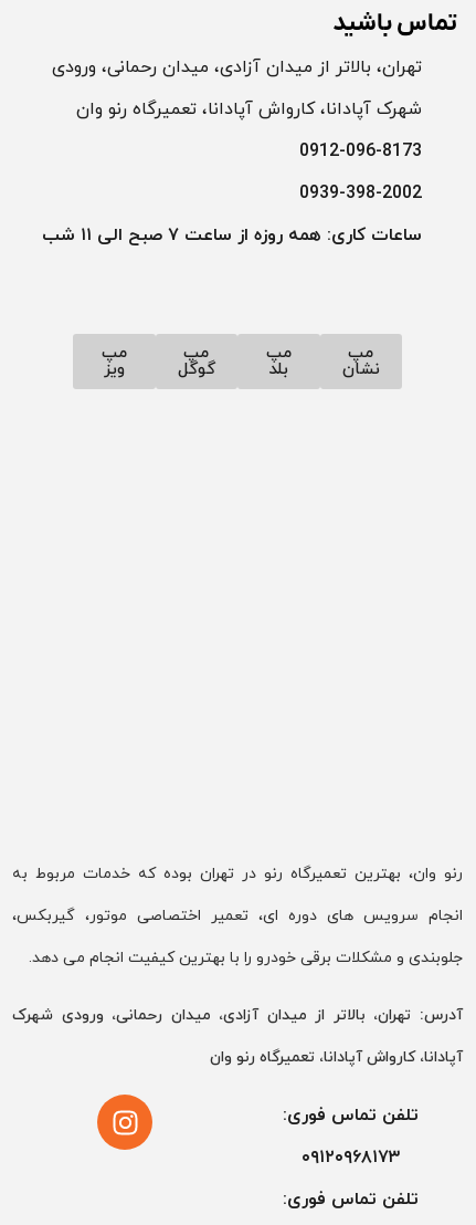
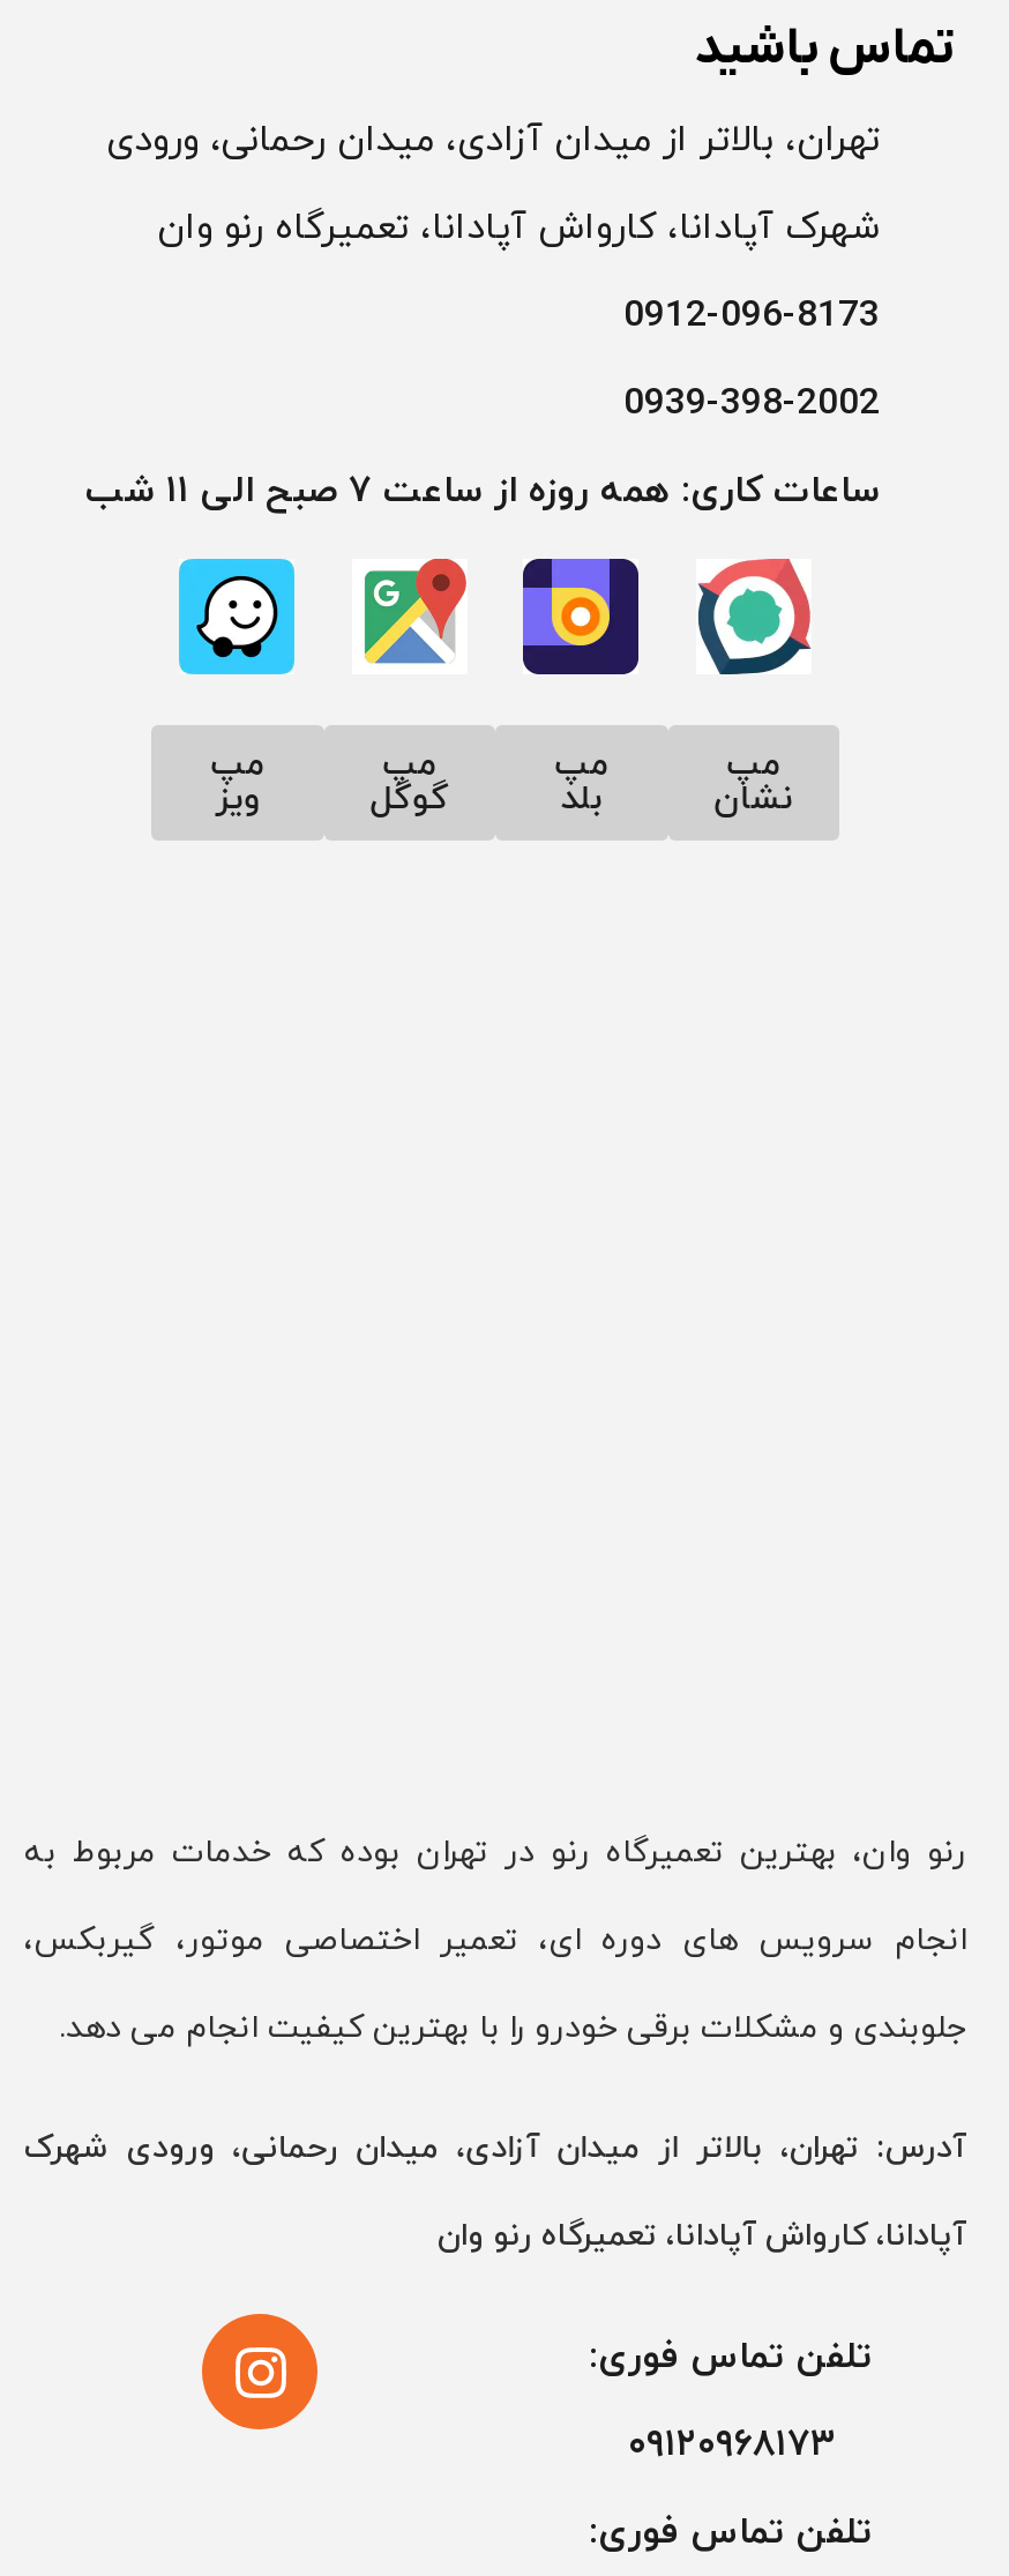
+ [image]

+ [image]

+ [image]

+ [image]
